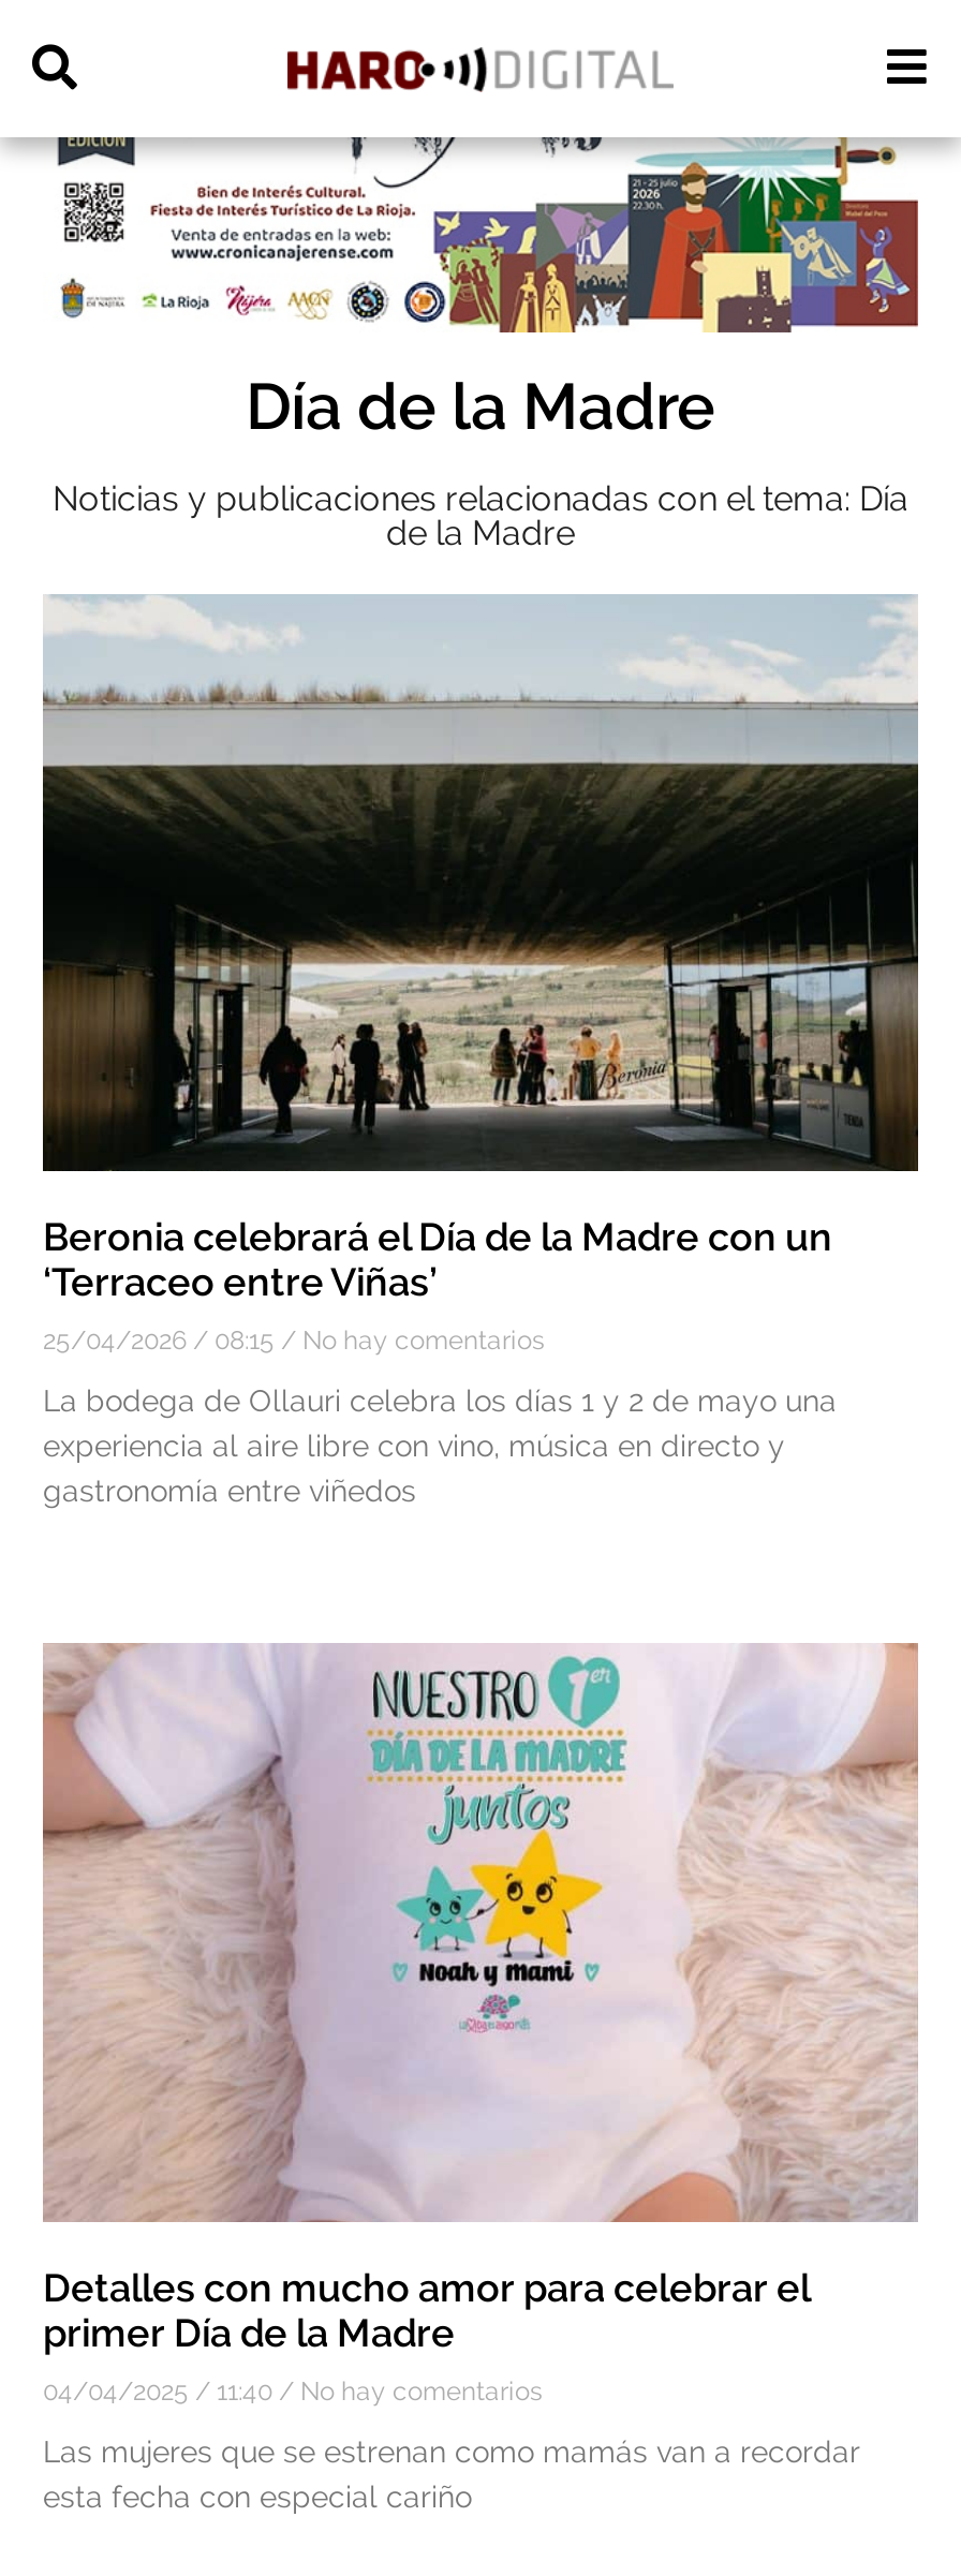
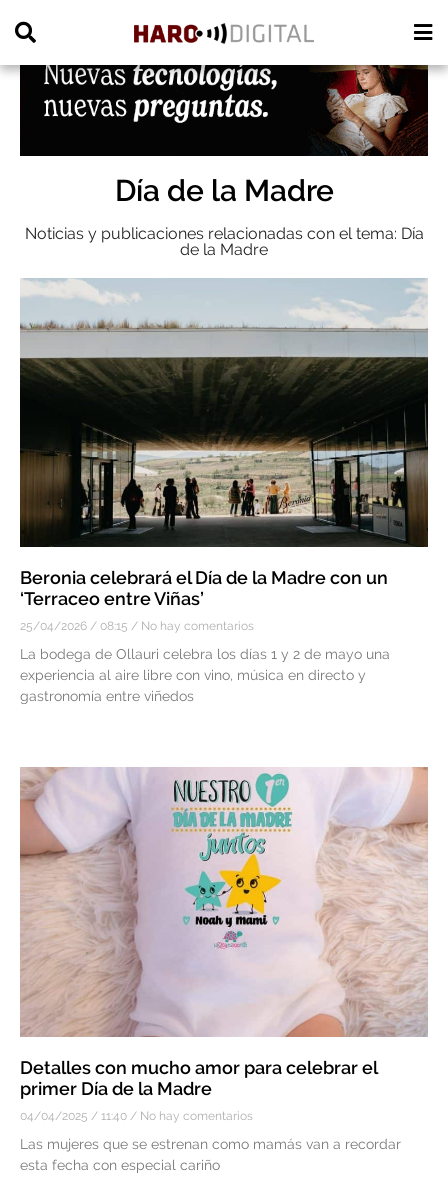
- [image]
+ [image]
